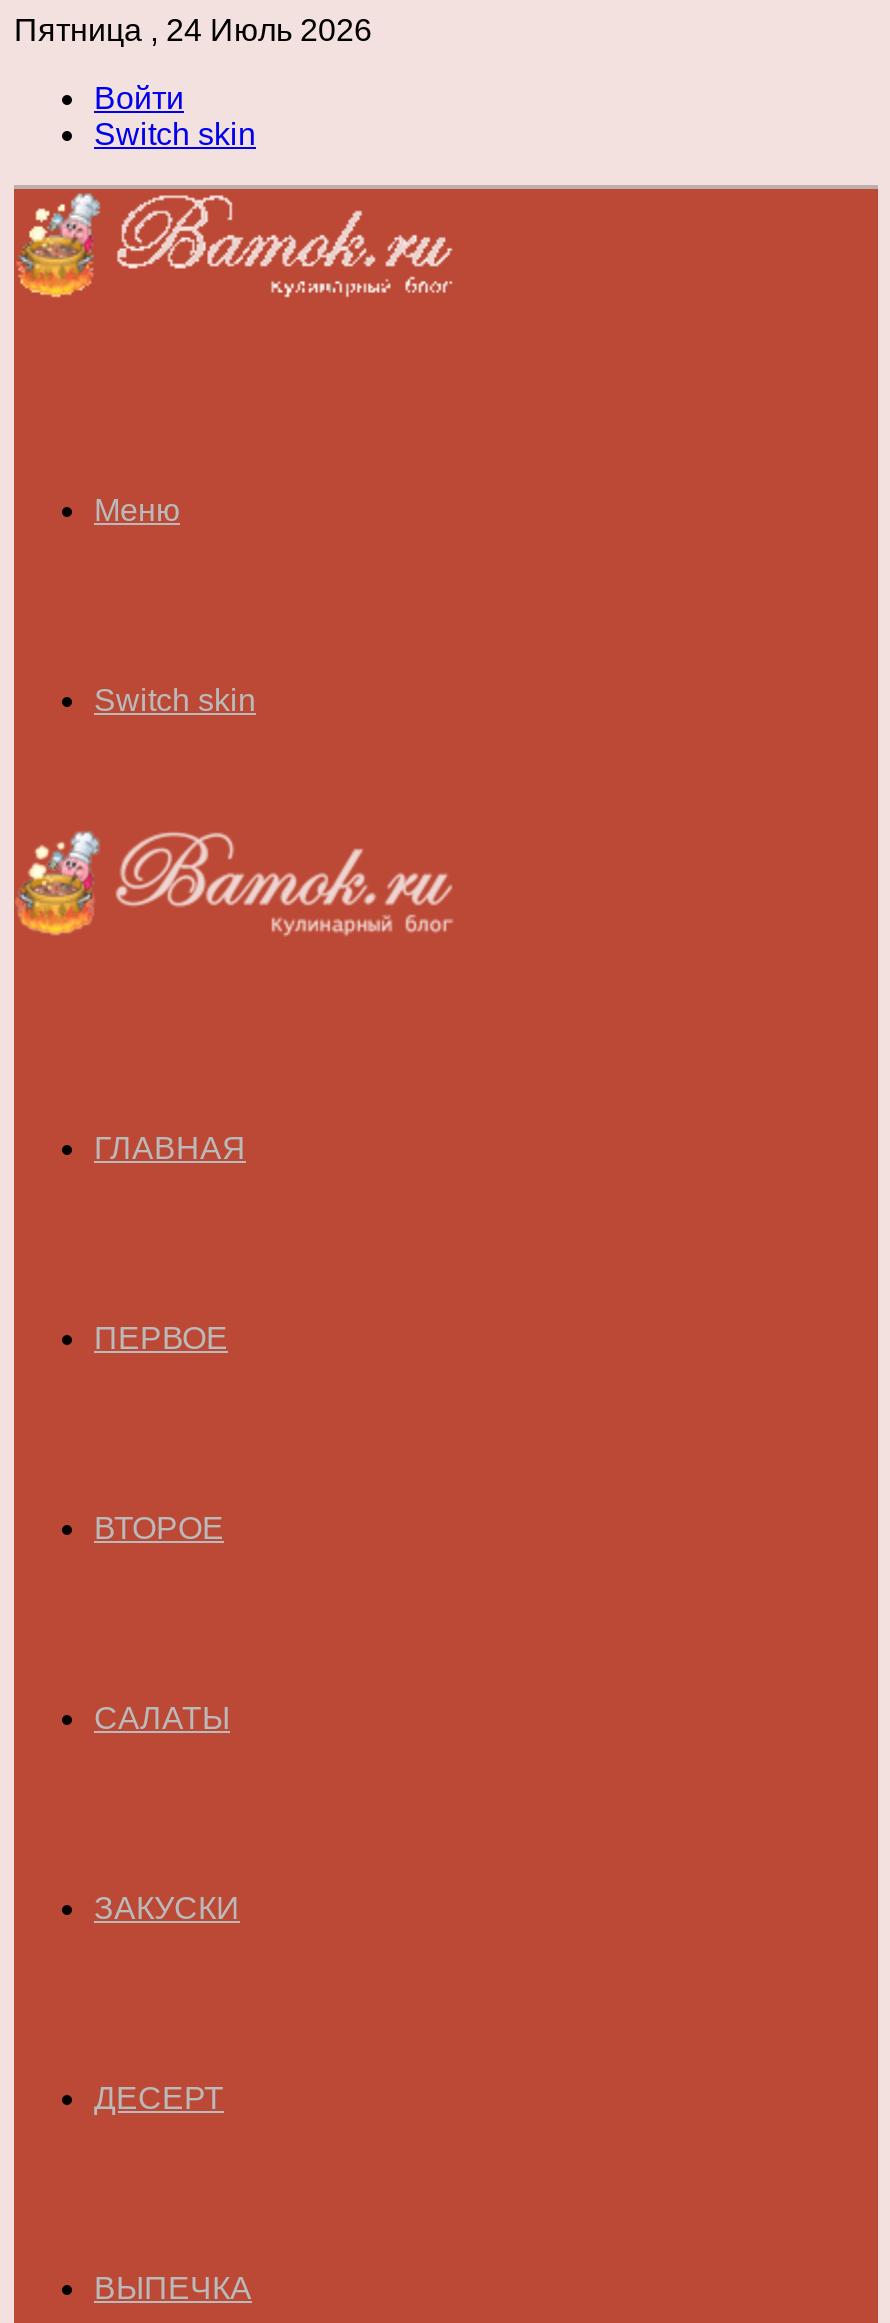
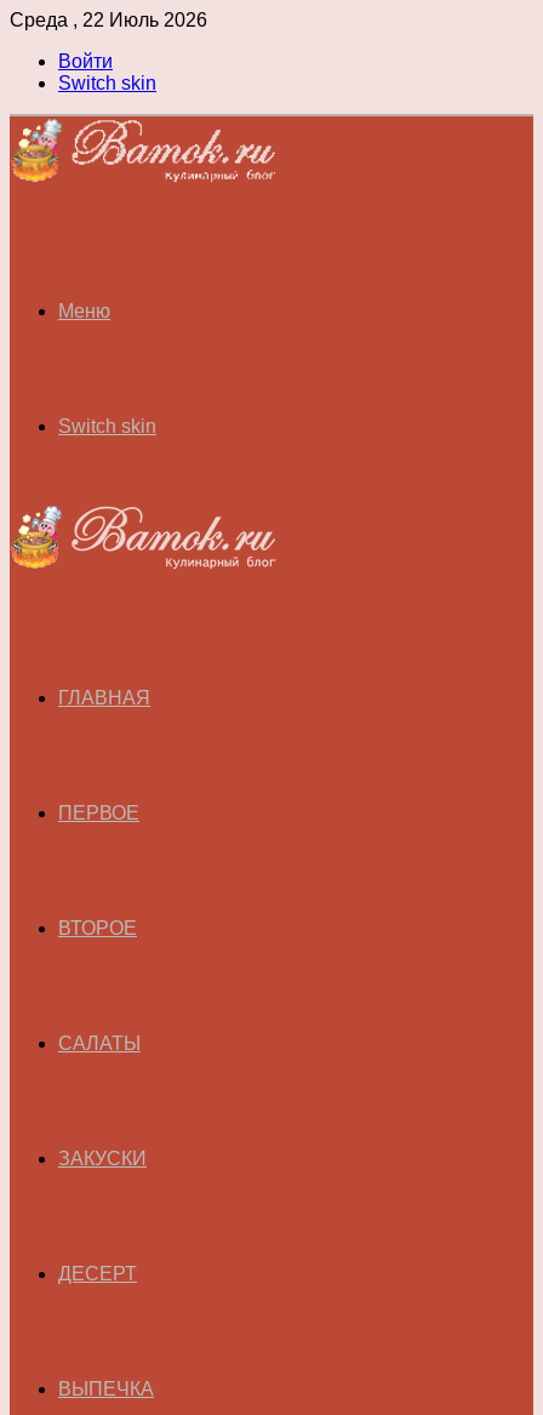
- Пятница , 24 Июль 2026
+ Среда , 22 Июль 2026
